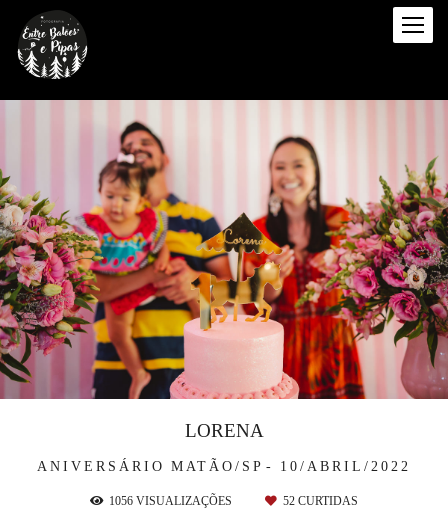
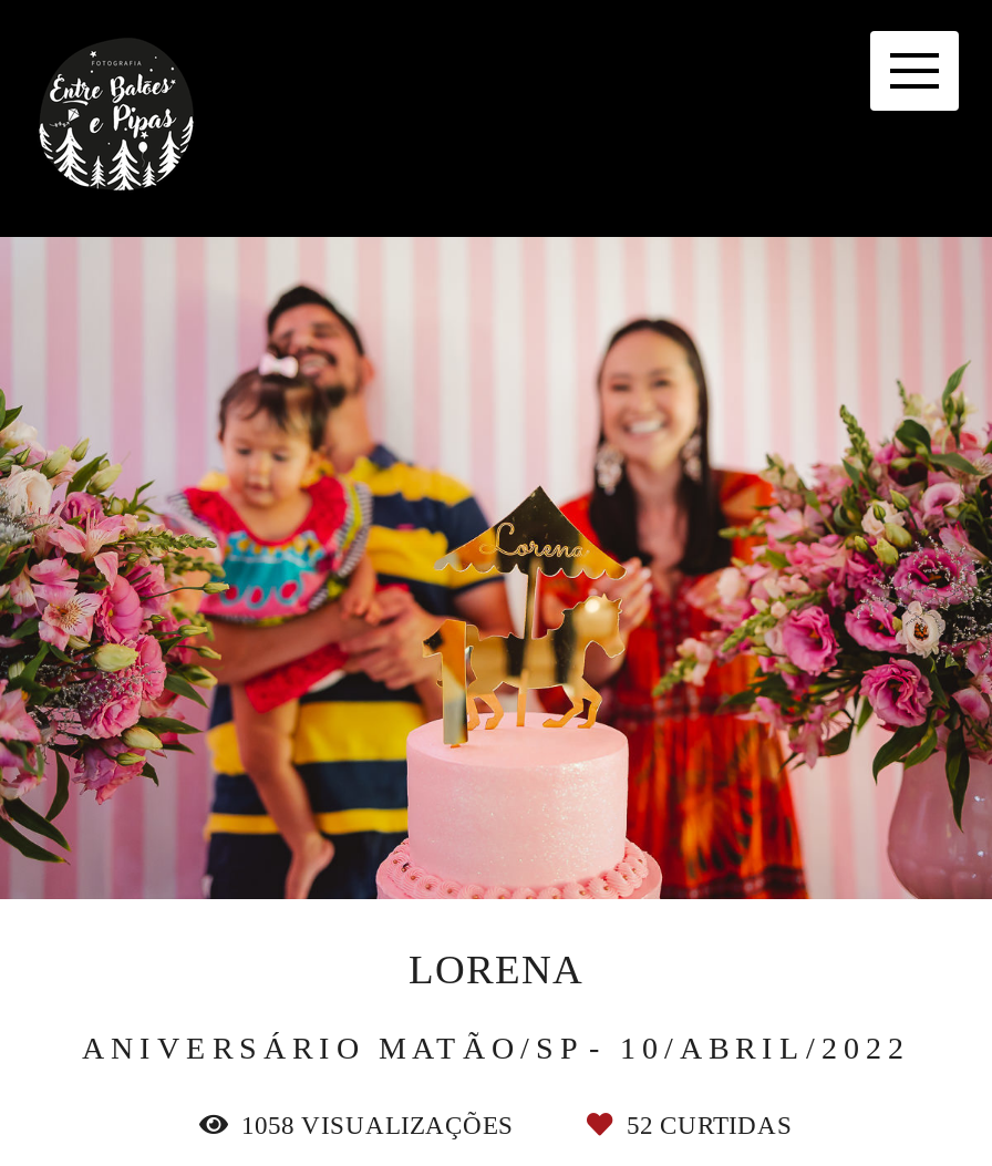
- 1056 VISUALIZAÇÕES
+ 1058 VISUALIZAÇÕES
